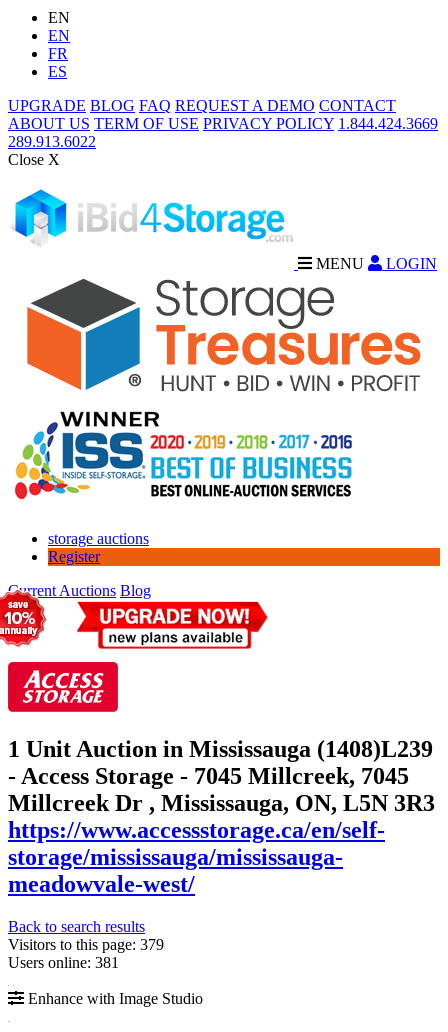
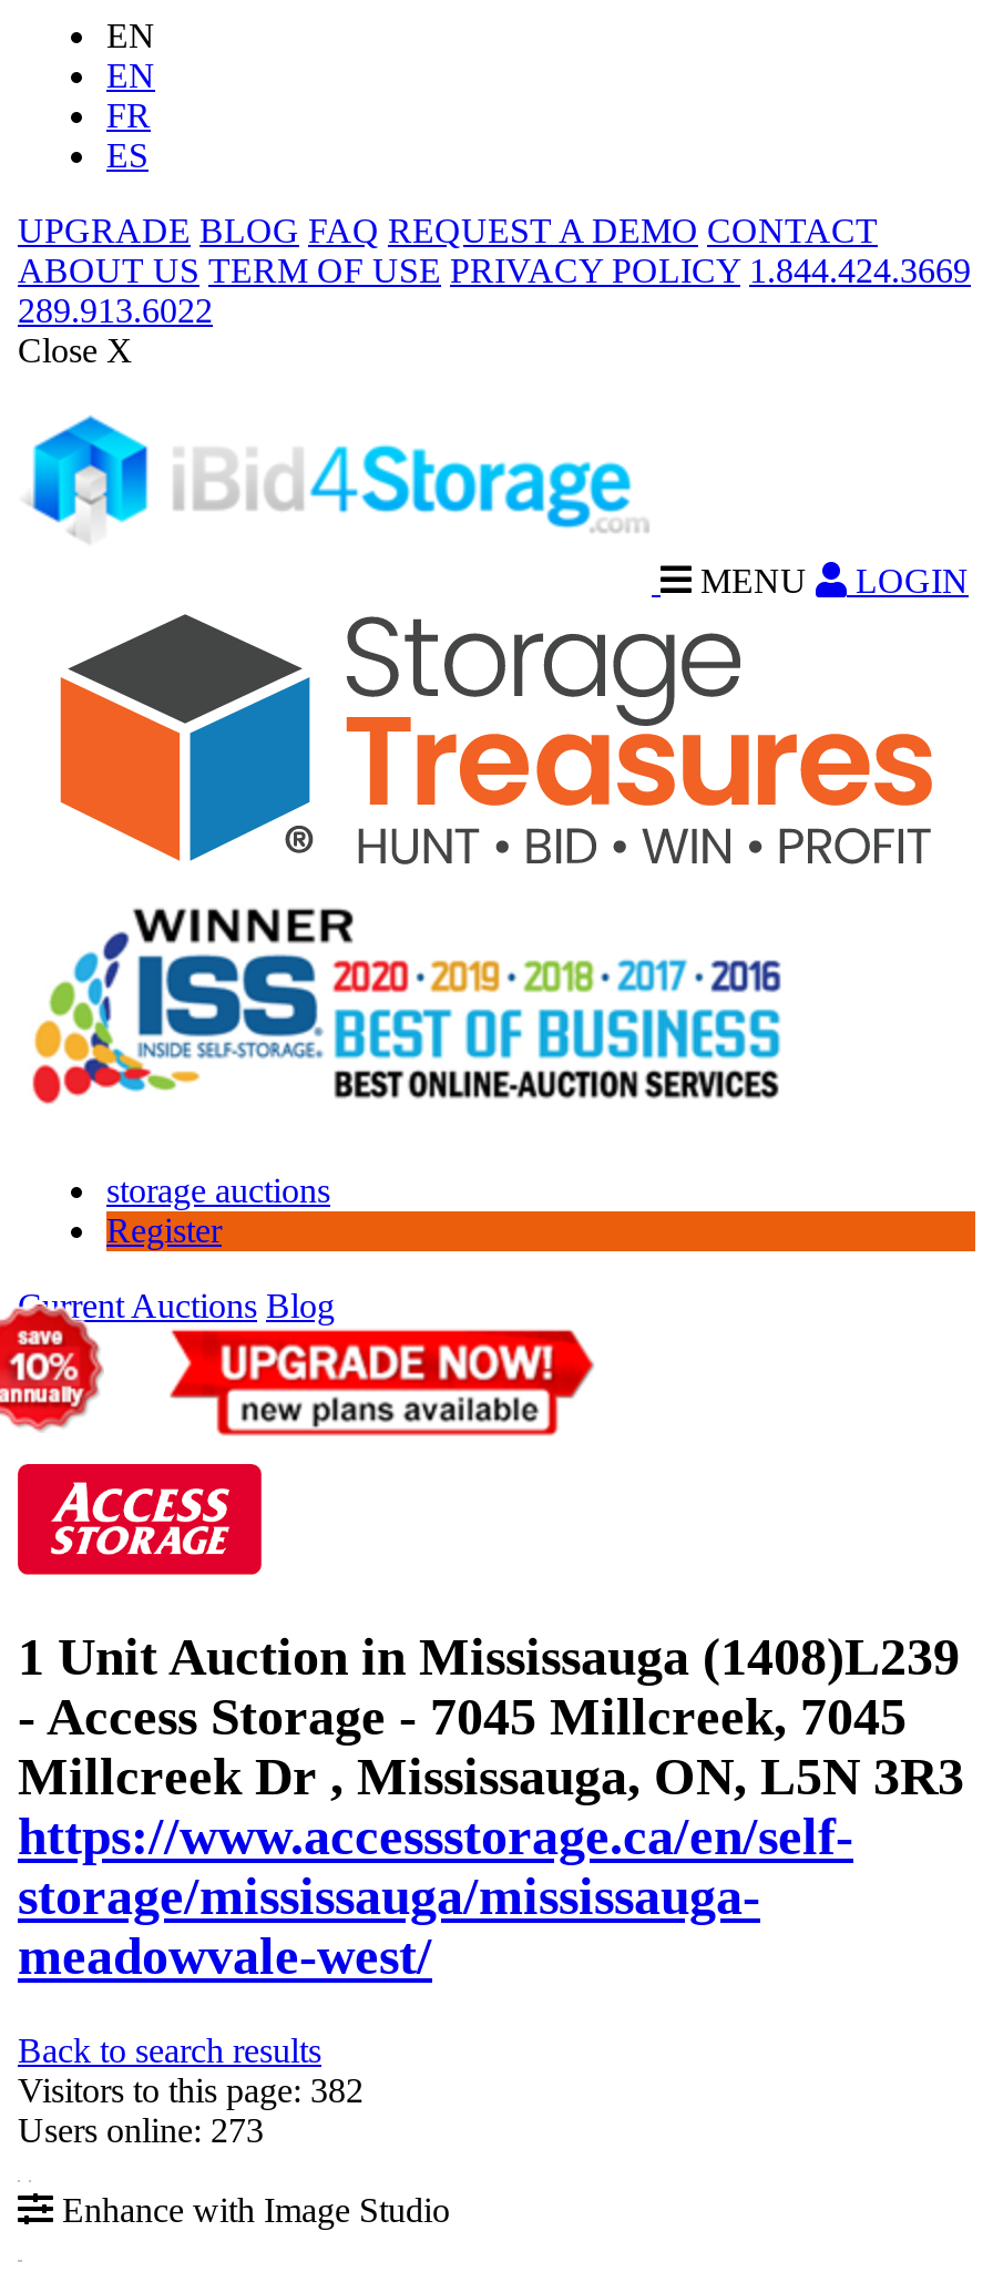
- Visitors to this page: 379
+ Visitors to this page: 382

- Users online: 381
+ Users online: 273
